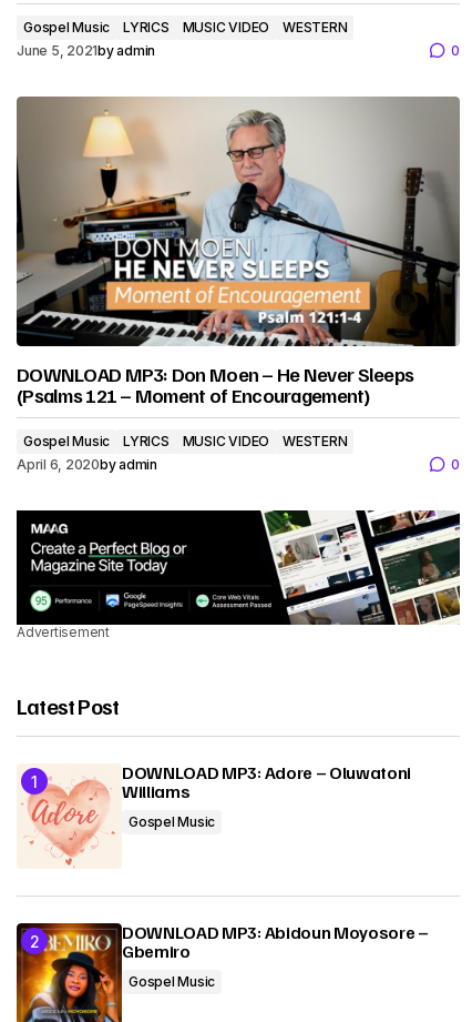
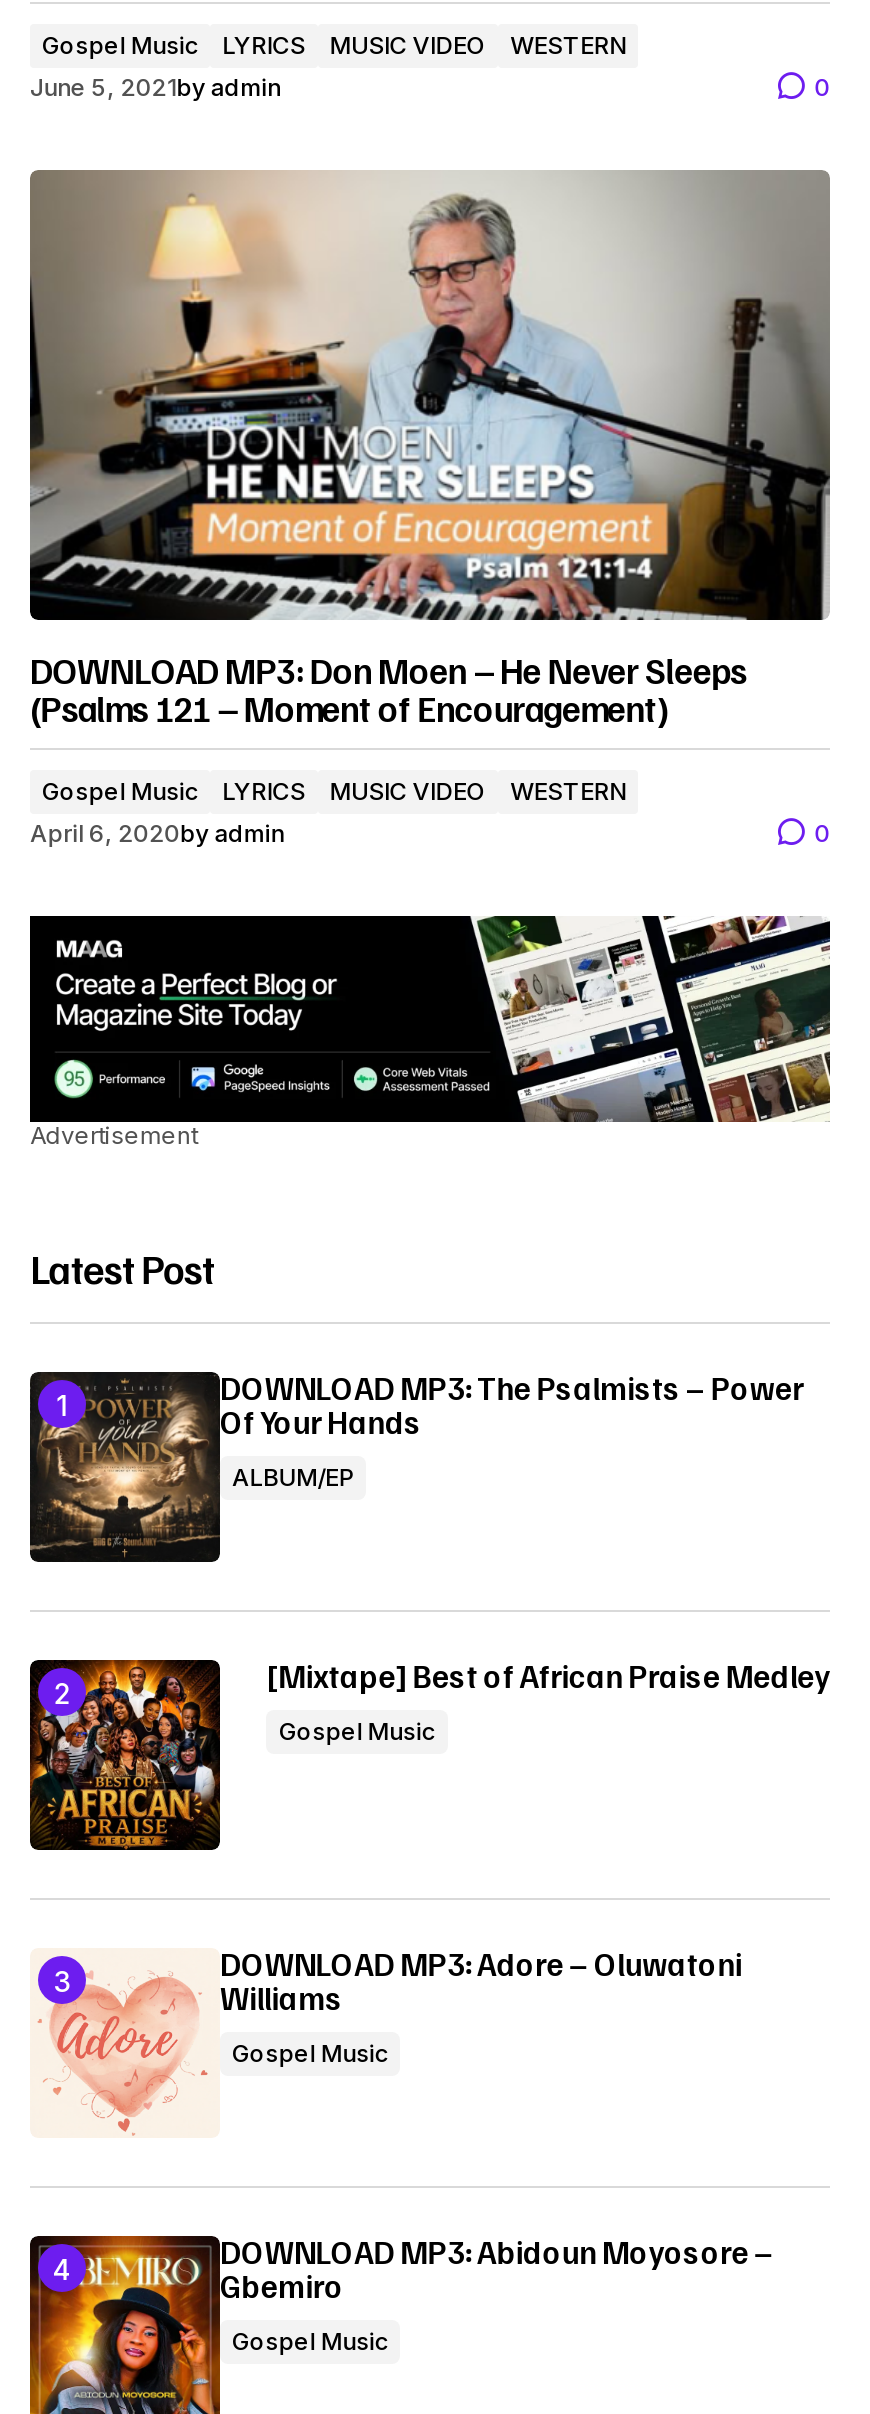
+ [image]
+ DOWNLOAD MP3: The Psalmists – Power
+ Of Your Hands
+ ALBUM/EP

+ [image]
+ [Mixtape] Best of African Praise Medley
+ Gospel Music
